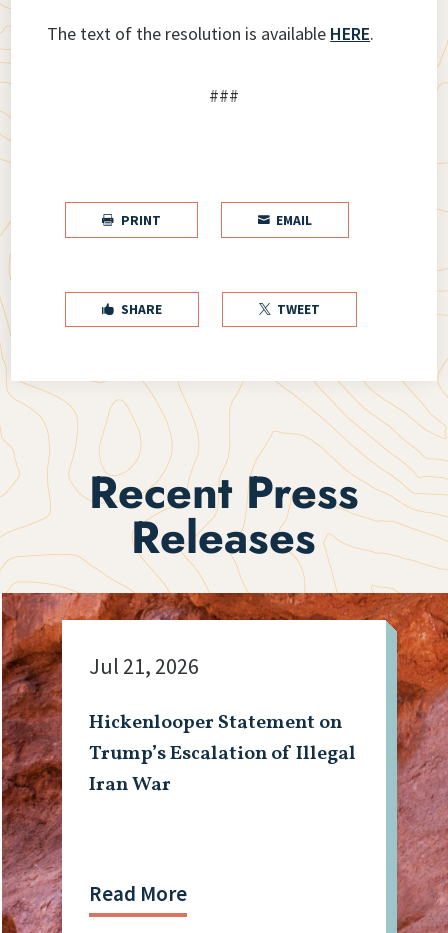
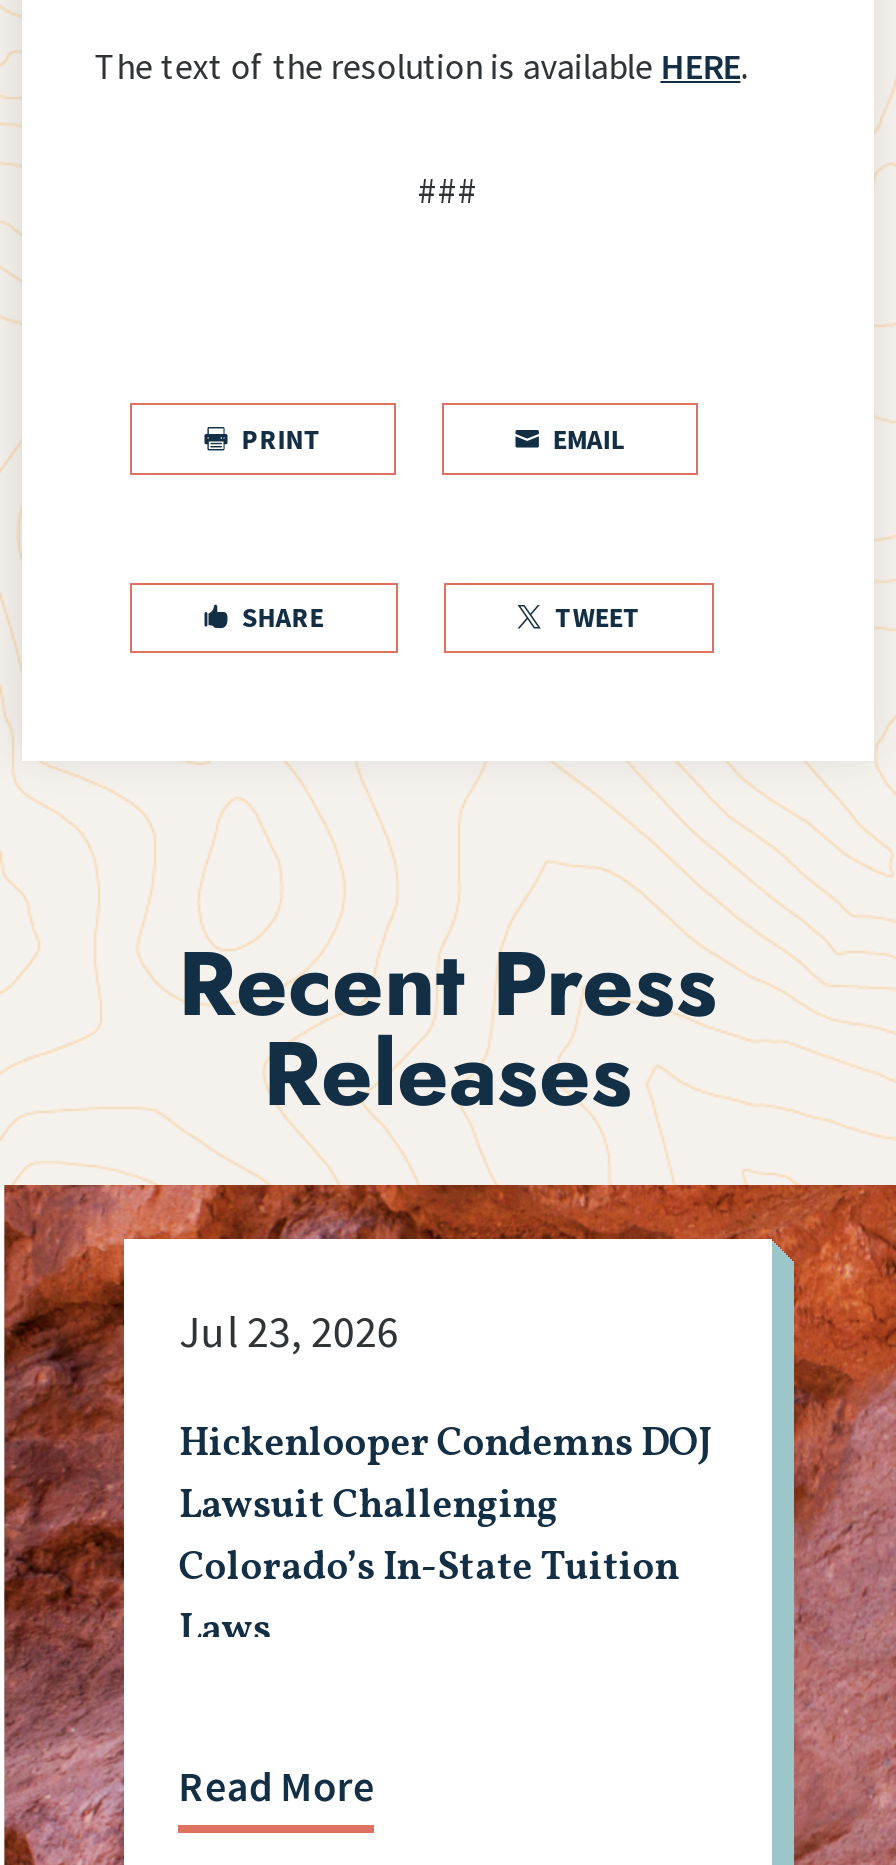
- Jul 21, 2026
+ Jul 23, 2026

- Hickenlooper Statement on
- Trump’s Escalation of Illegal
- Iran War
+ Hickenlooper Condemns DOJ
+ Lawsuit Challenging
+ Colorado’s In-State Tuition
+ Laws
